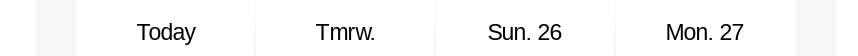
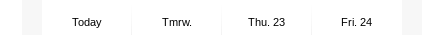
- Sun. 26
+ Thu. 23

- Mon. 27
+ Fri. 24
